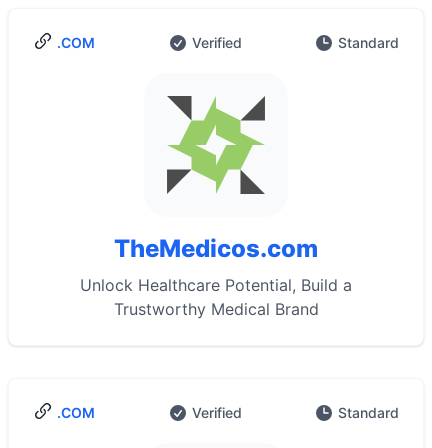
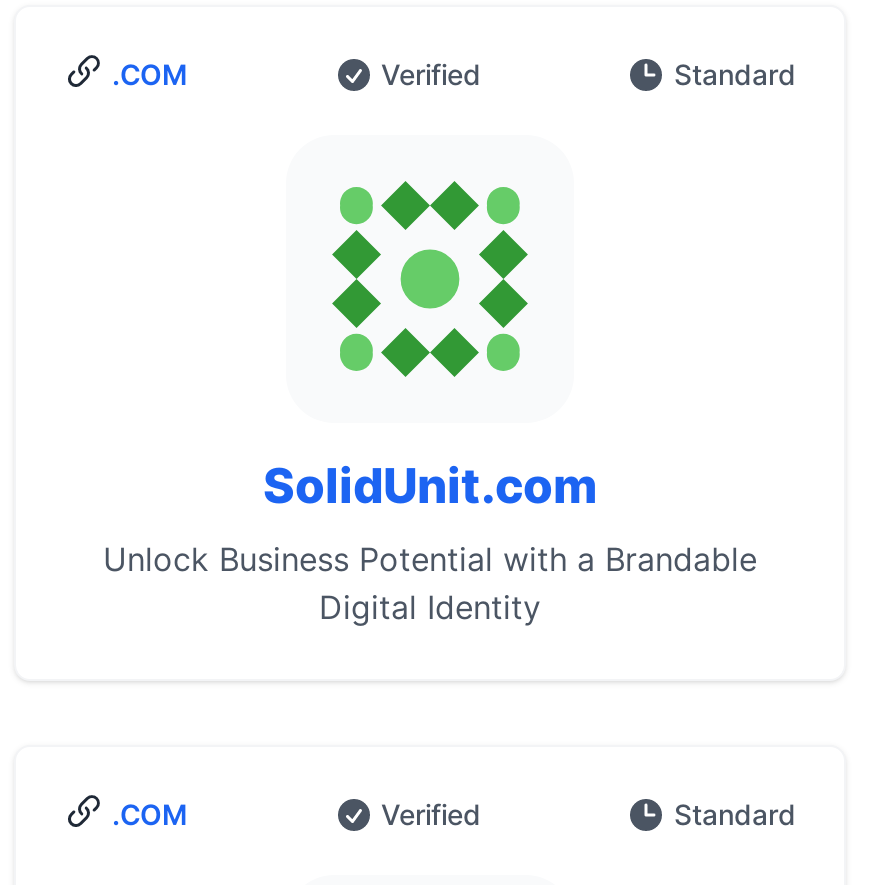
- [image]
- TheMedicos.com
- Unlock Healthcare Potential, Build a
- Trustworthy Medical Brand
+ [image]
+ SolidUnit.com
+ Unlock Business Potential with a Brandable
+ Digital Identity
